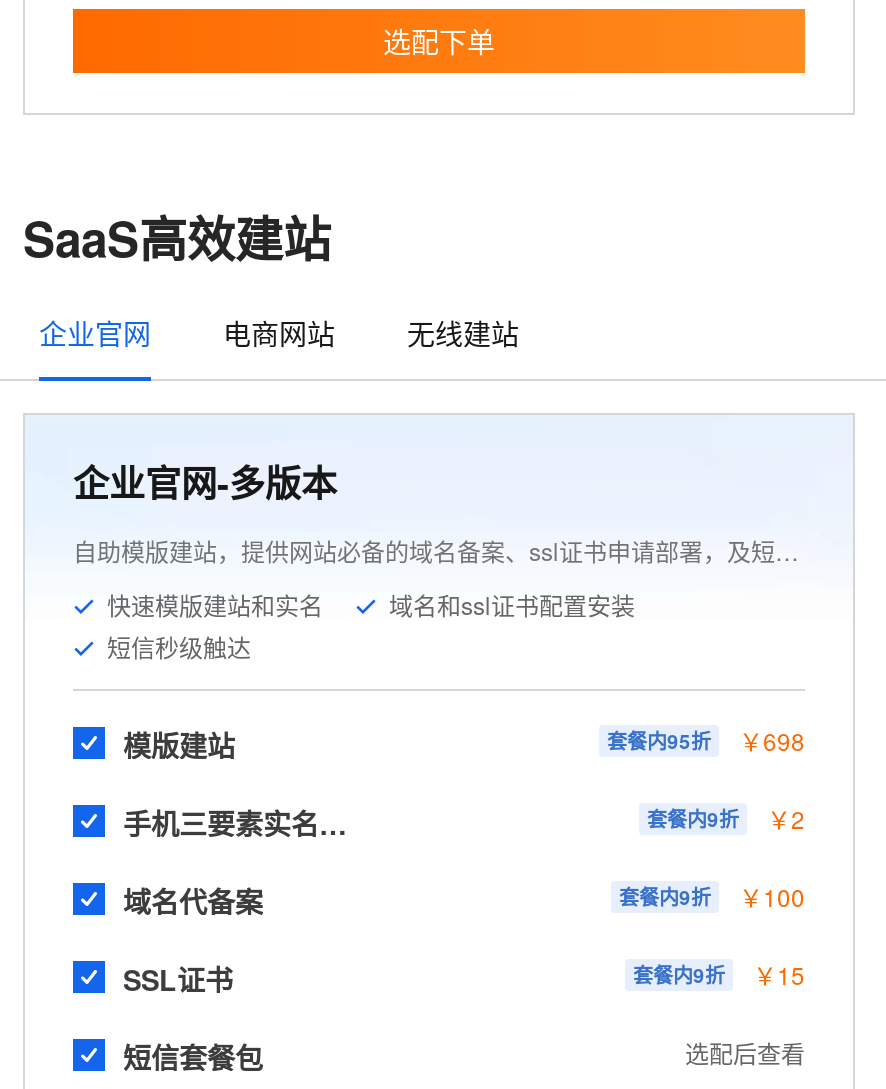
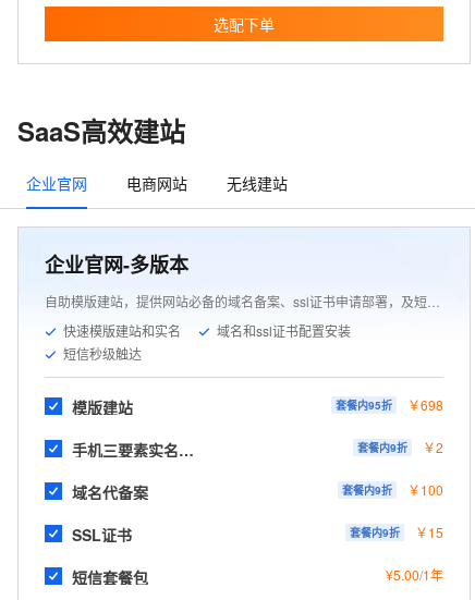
- 选配后查看
+ ¥5.00/1年
